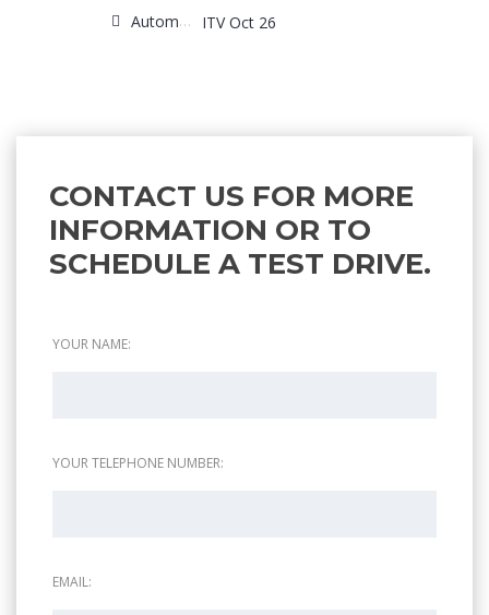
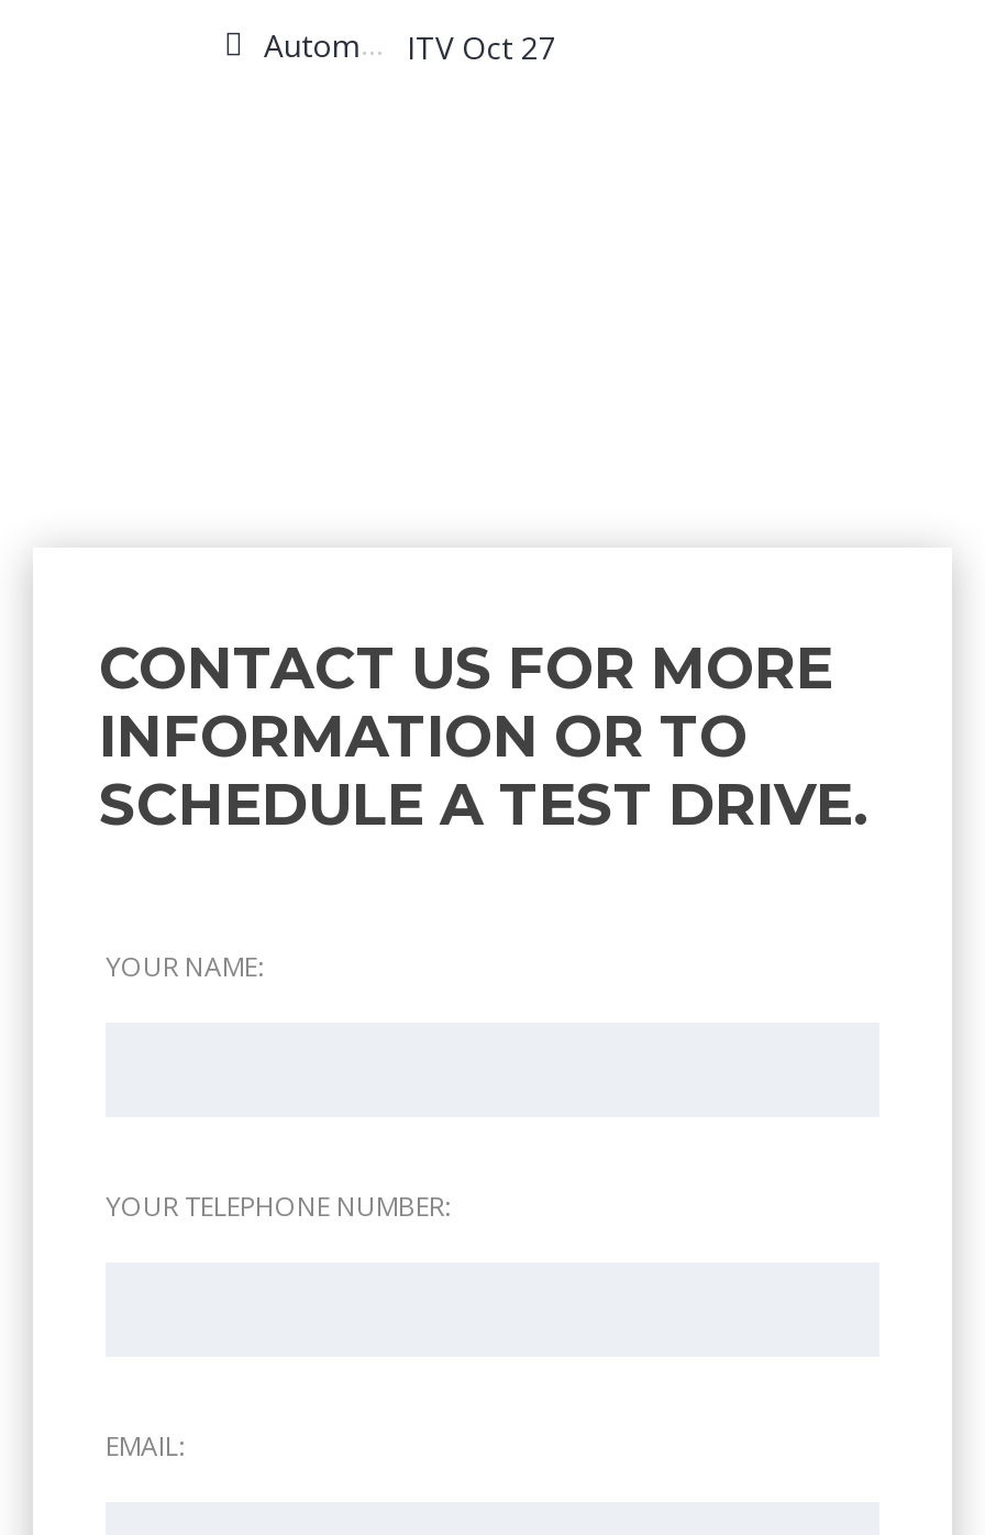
- ITV Oct 26
+ ITV Oct 27
